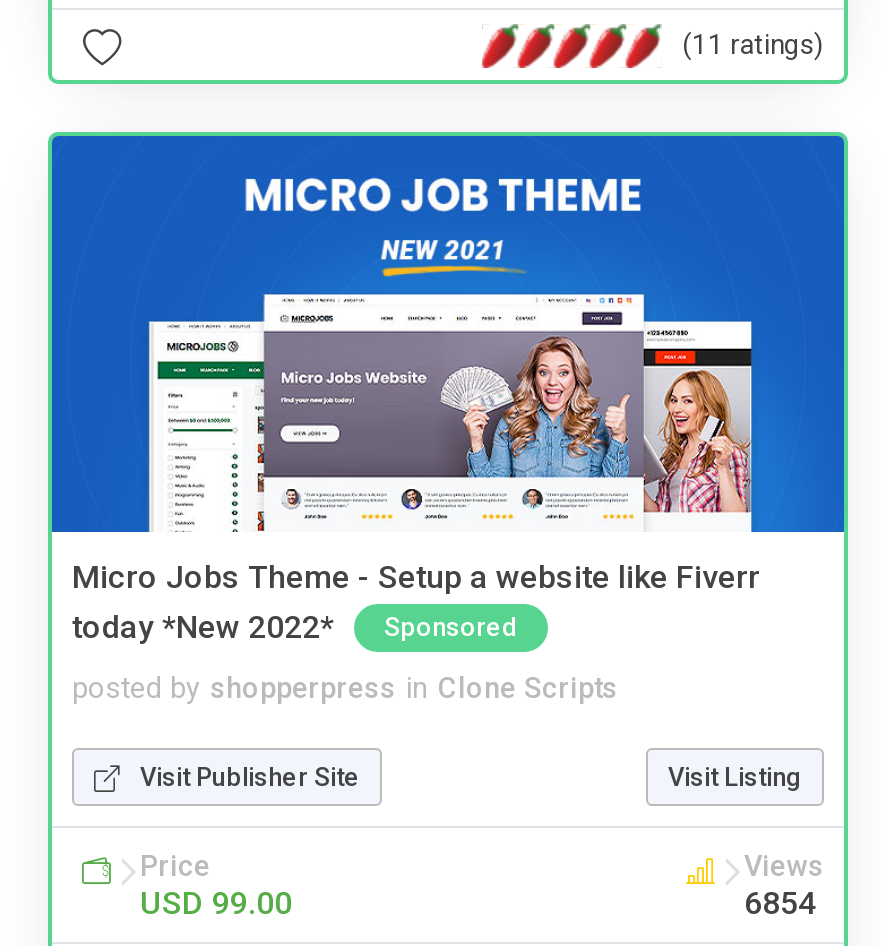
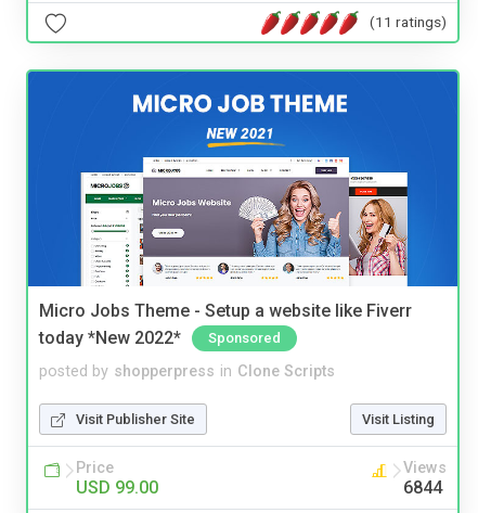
- 6854
+ 6844
